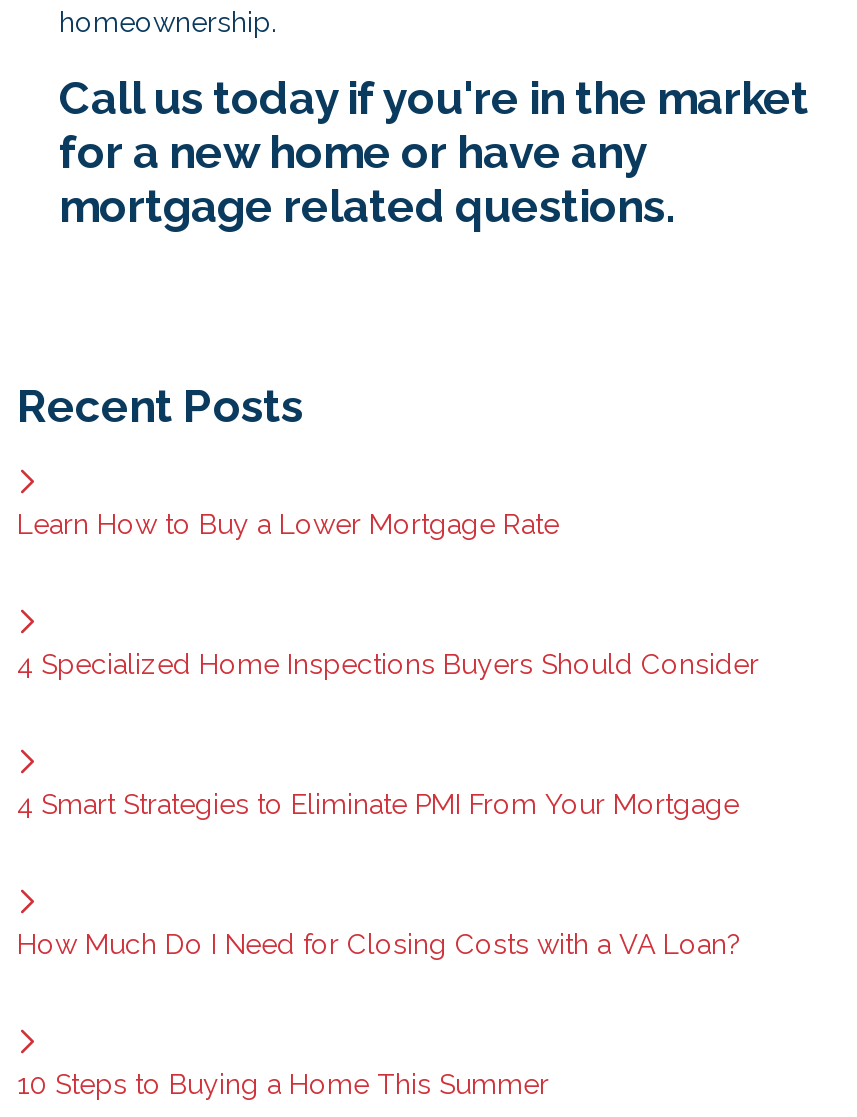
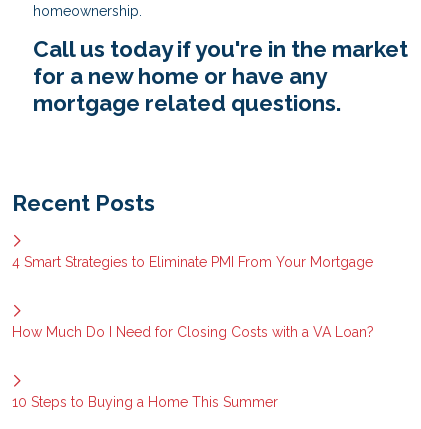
- Learn How to Buy a Lower Mortgage Rate

- 4 Specialized Home Inspections Buyers Should Consider
